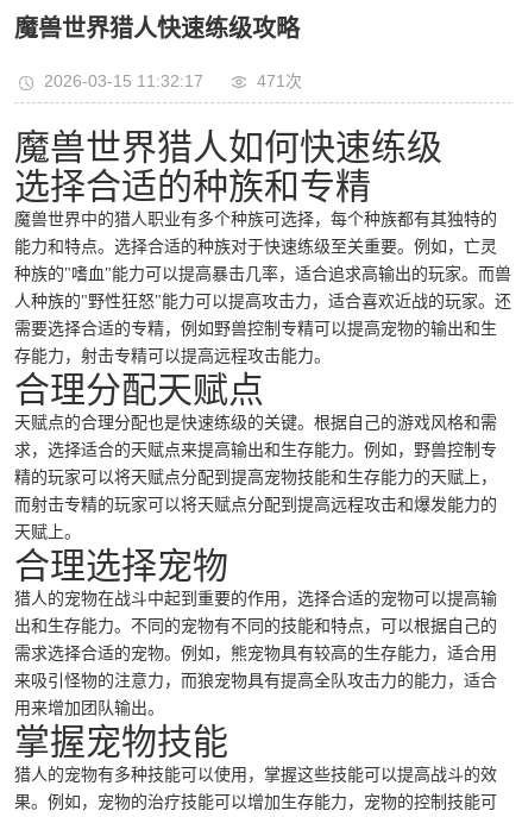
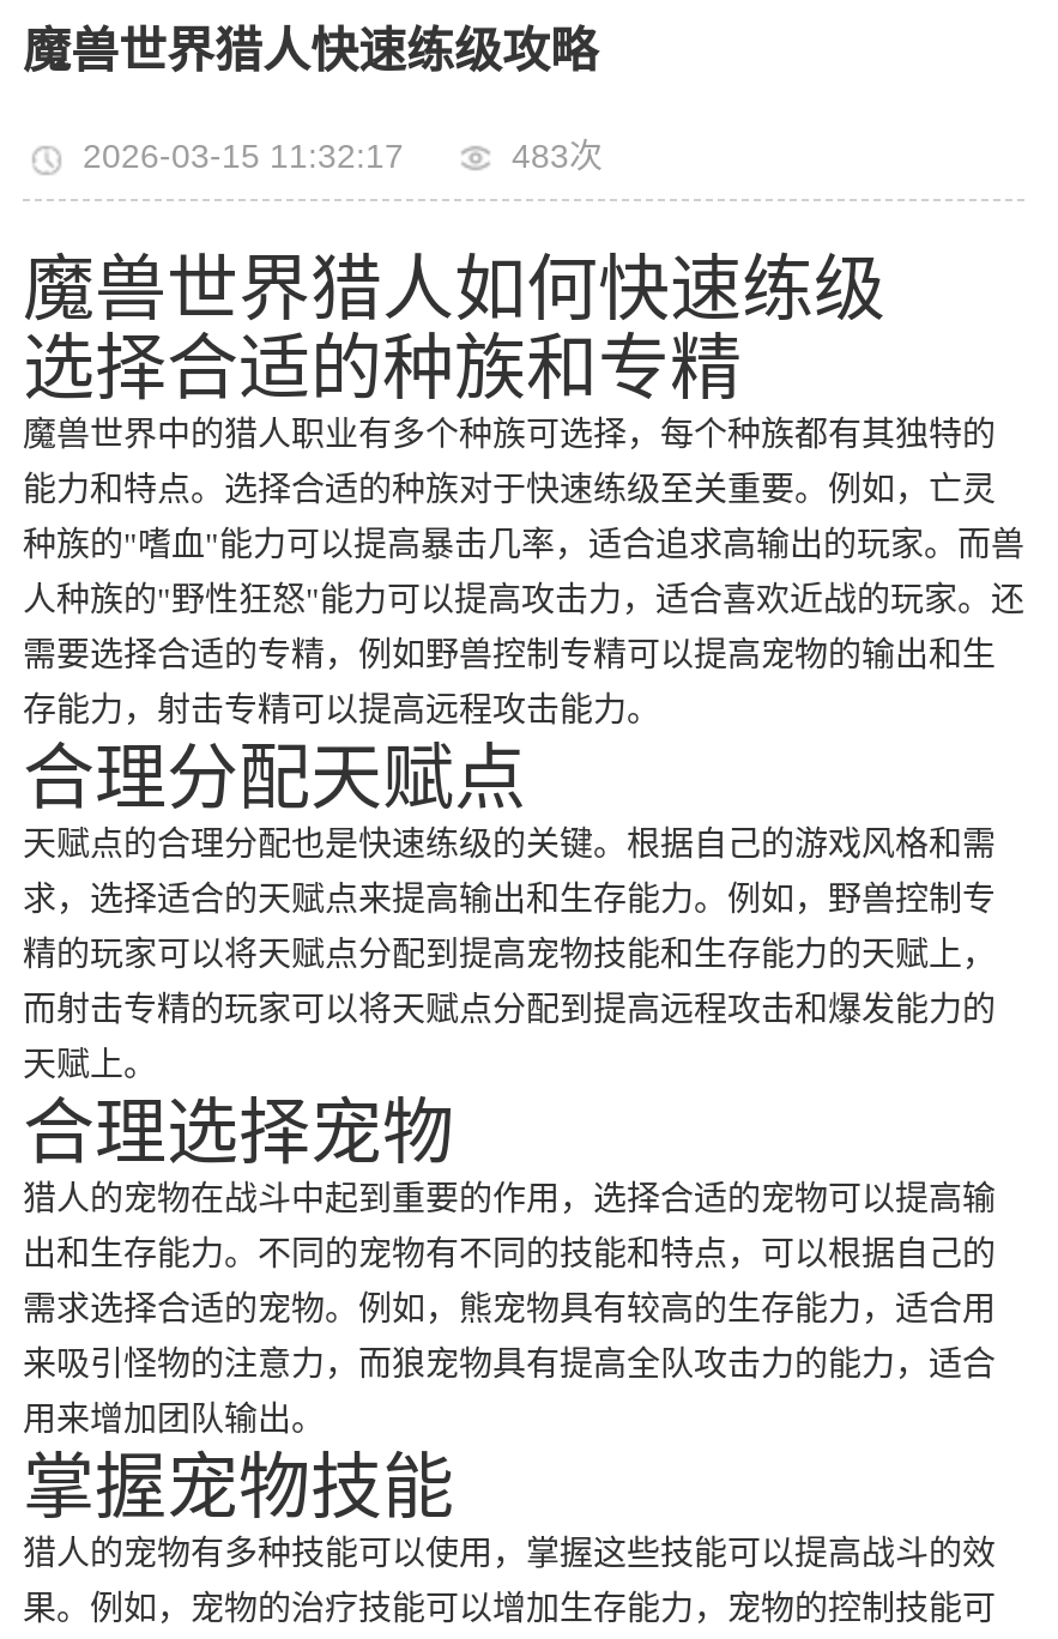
- 471次
+ 483次
